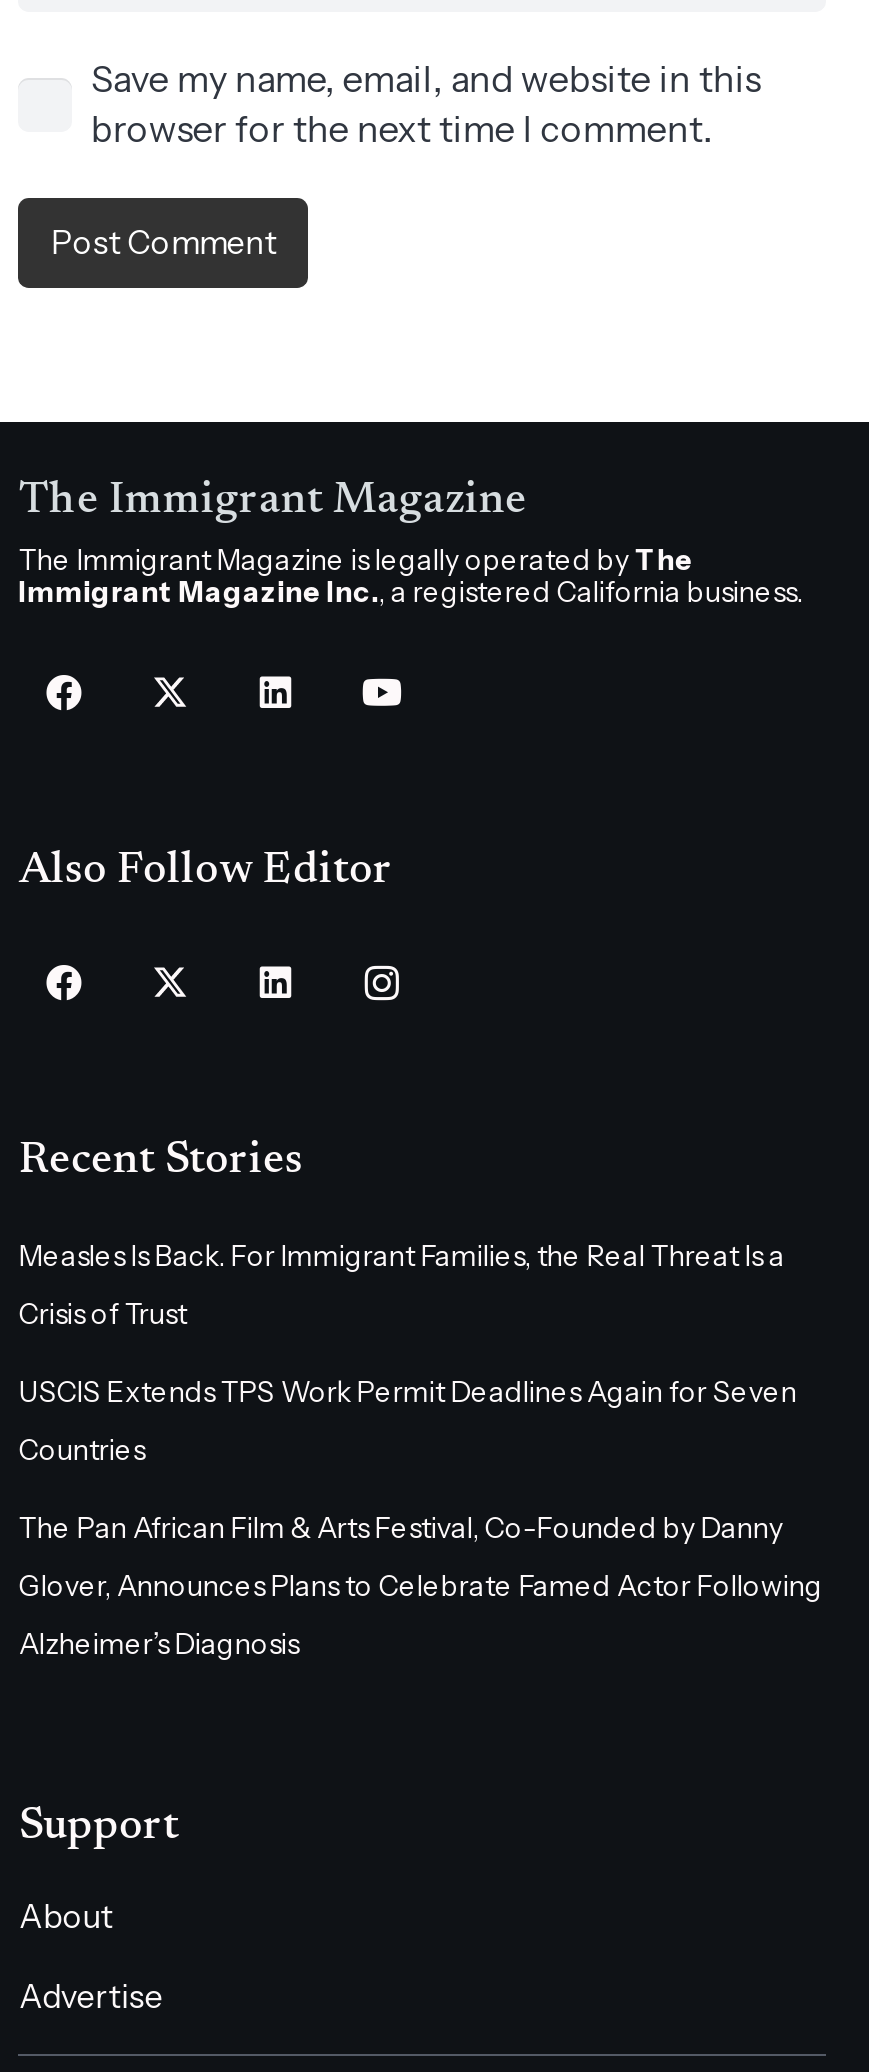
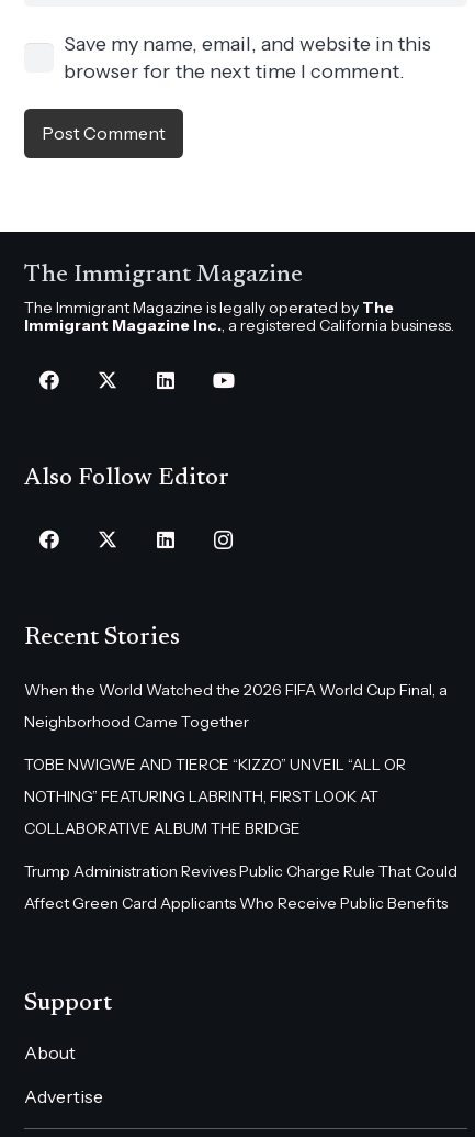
- Measles Is Back. For Immigrant Families, the Real Threat Is a
+ When the World Watched the 2026 FIFA World Cup Final, a

- Crisis of Trust
+ Neighborhood Came Together

- USCIS Extends TPS Work Permit Deadlines Again for Seven
+ TOBE NWIGWE AND TIERCE “KIZZO” UNVEIL “ALL OR

- Countries
+ NOTHING” FEATURING LABRINTH, FIRST LOOK AT

- The Pan African Film & Arts Festival, Co-Founded by Danny
+ COLLABORATIVE ALBUM THE BRIDGE

- Glover, Announces Plans to Celebrate Famed Actor Following
+ Trump Administration Revives Public Charge Rule That Could

- Alzheimer’s Diagnosis
+ Affect Green Card Applicants Who Receive Public Benefits
